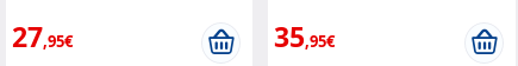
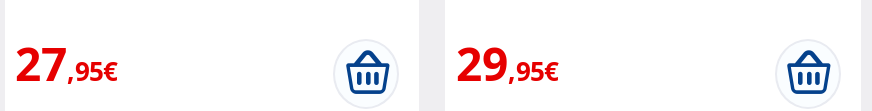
- 35,95€
+ 29,95€
